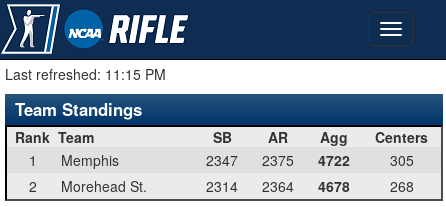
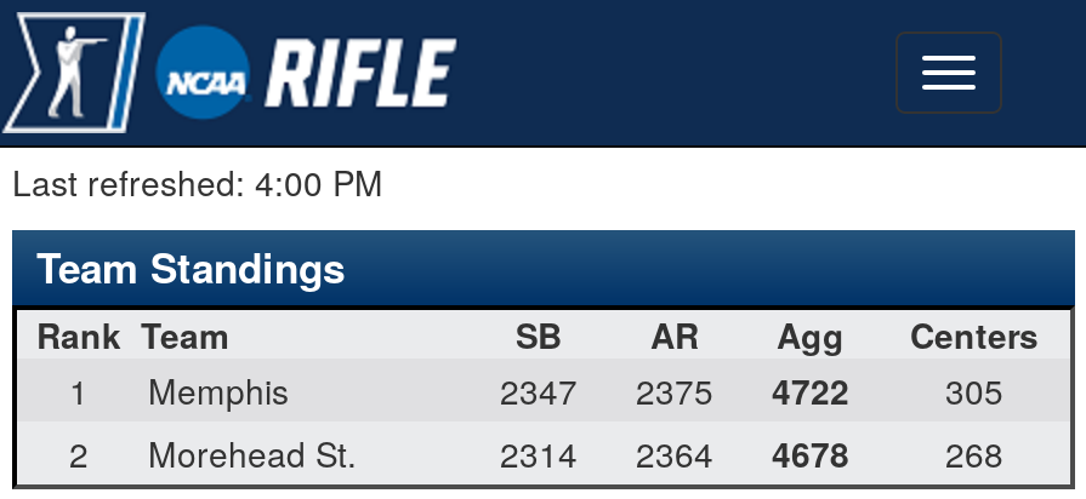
- Last refreshed: 11:15 PM
+ Last refreshed: 4:00 PM
